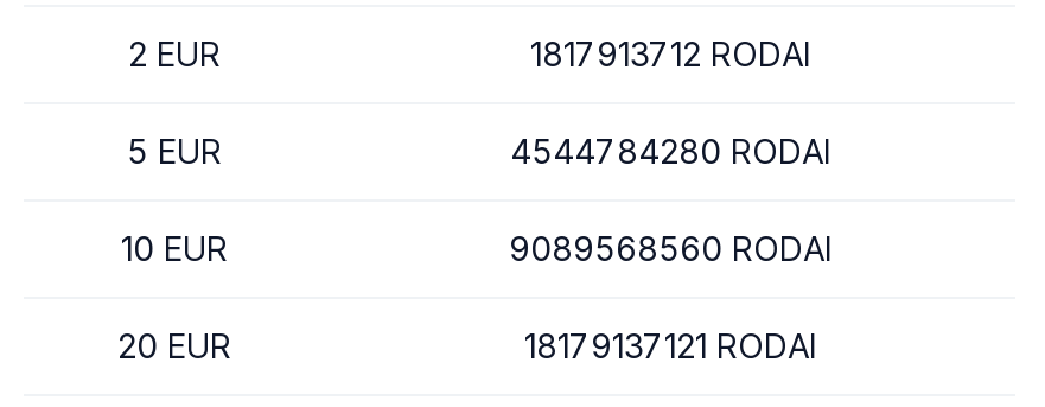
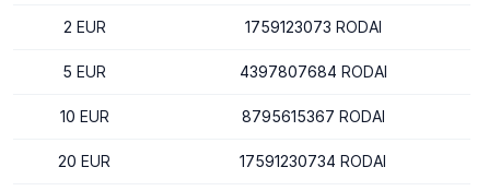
- 1817913712 RODAI
+ 1759123073 RODAI

- 4544784280 RODAI
+ 4397807684 RODAI

- 9089568560 RODAI
+ 8795615367 RODAI

- 18179137121 RODAI
+ 17591230734 RODAI
